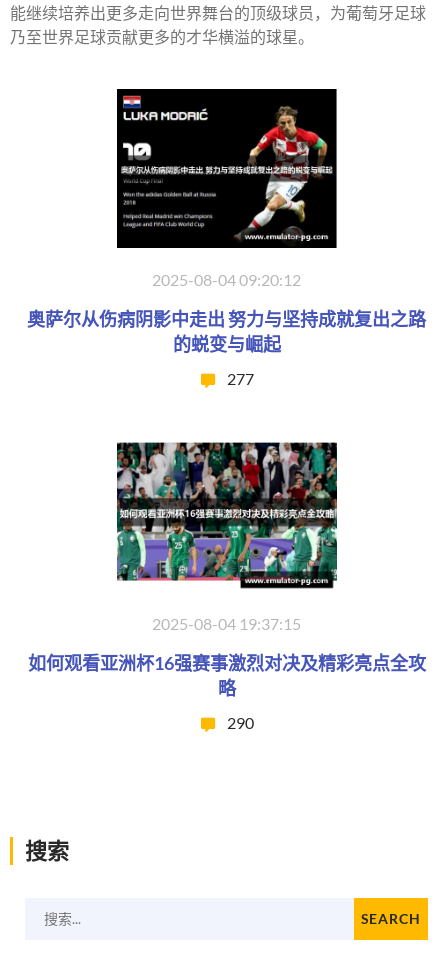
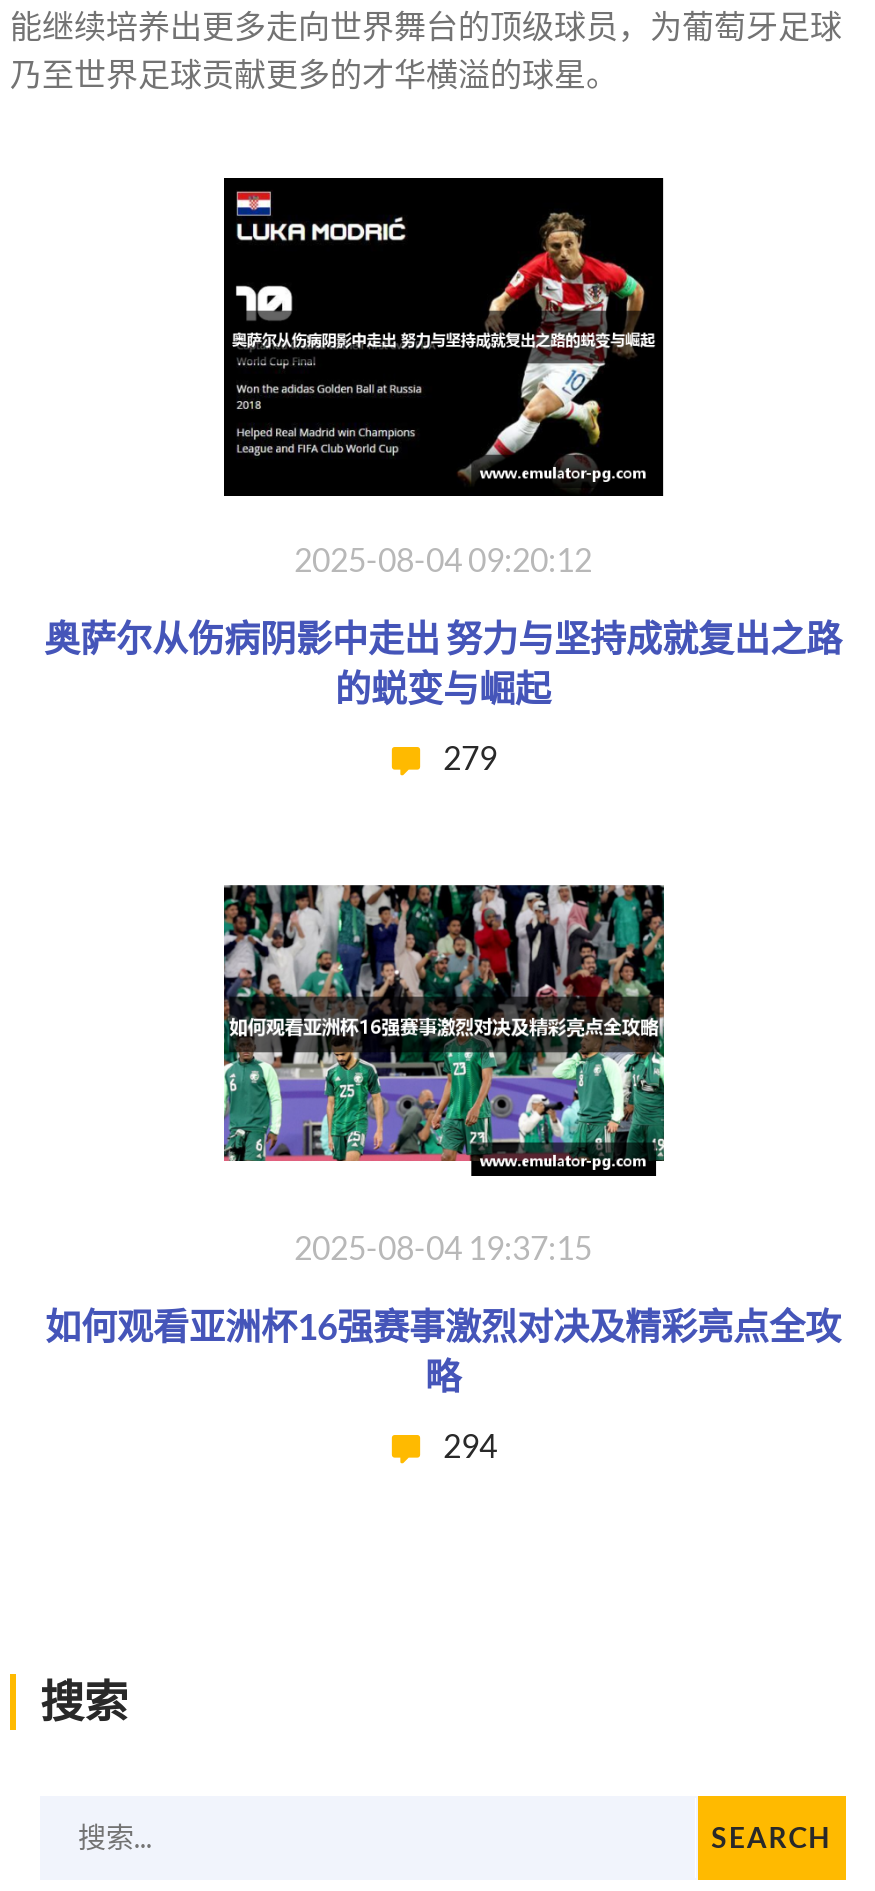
- 277
+ 279

- 290
+ 294
